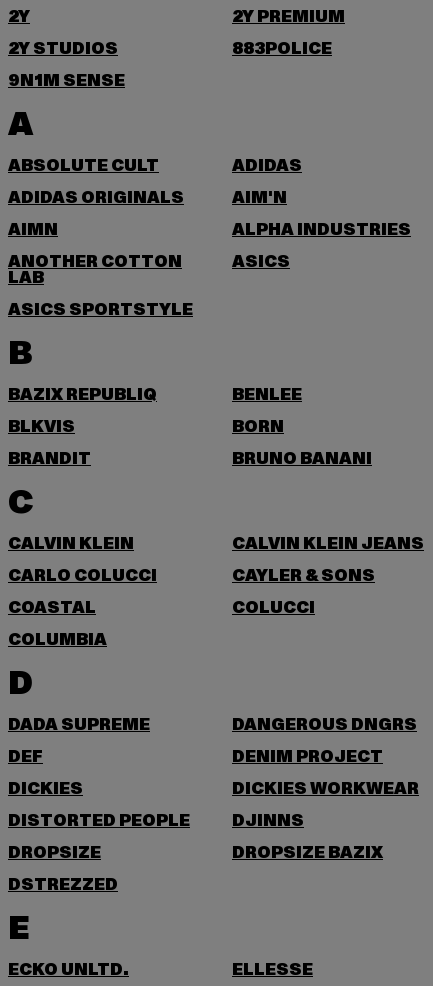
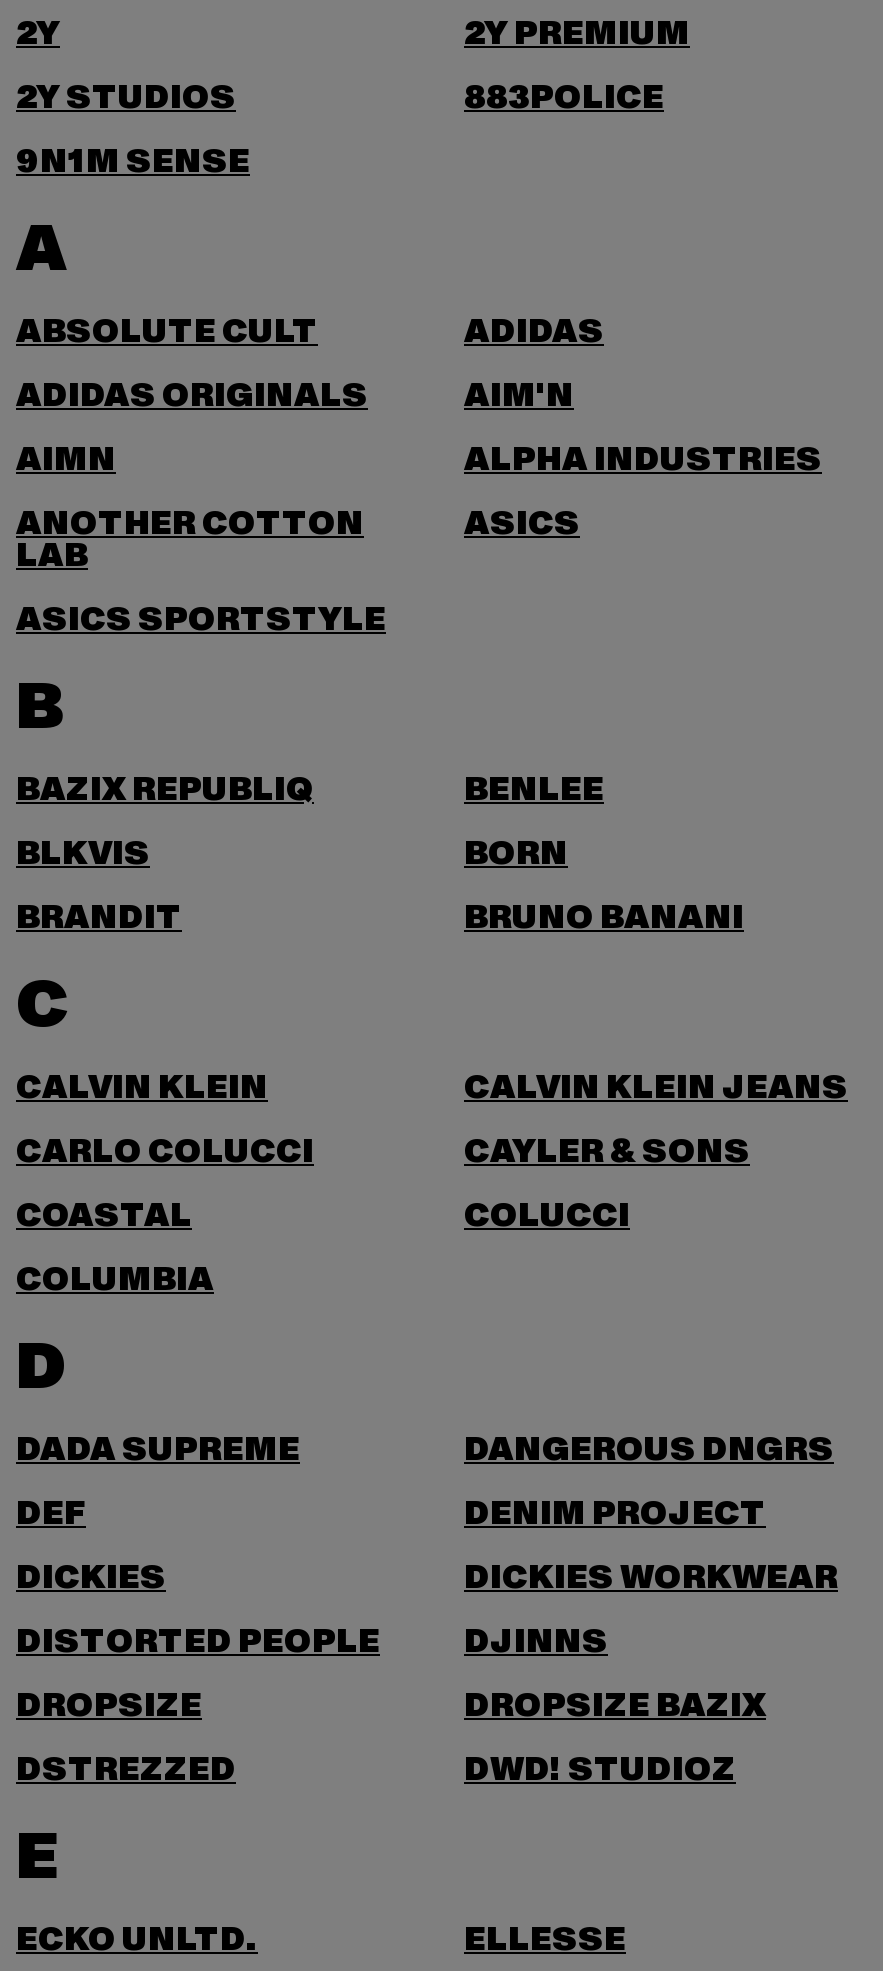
+ DWD! STUDIOZ
